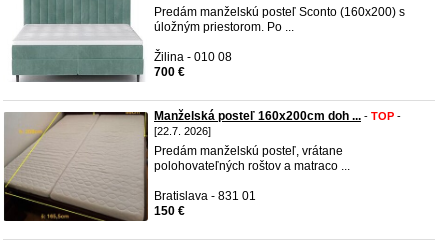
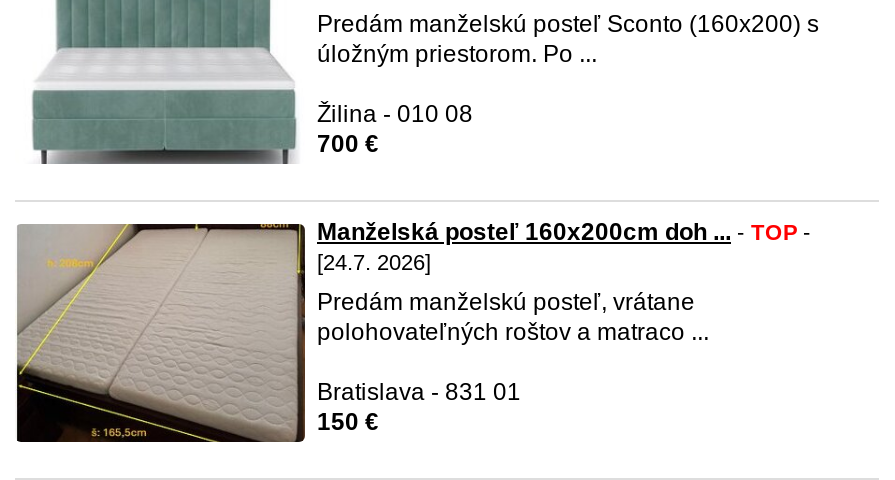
- [22.7. 2026]
+ [24.7. 2026]
